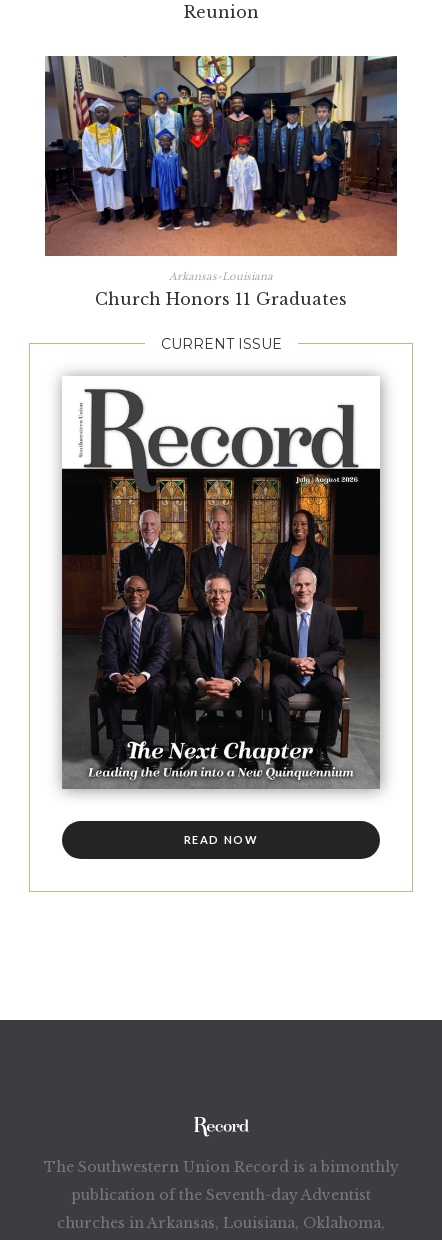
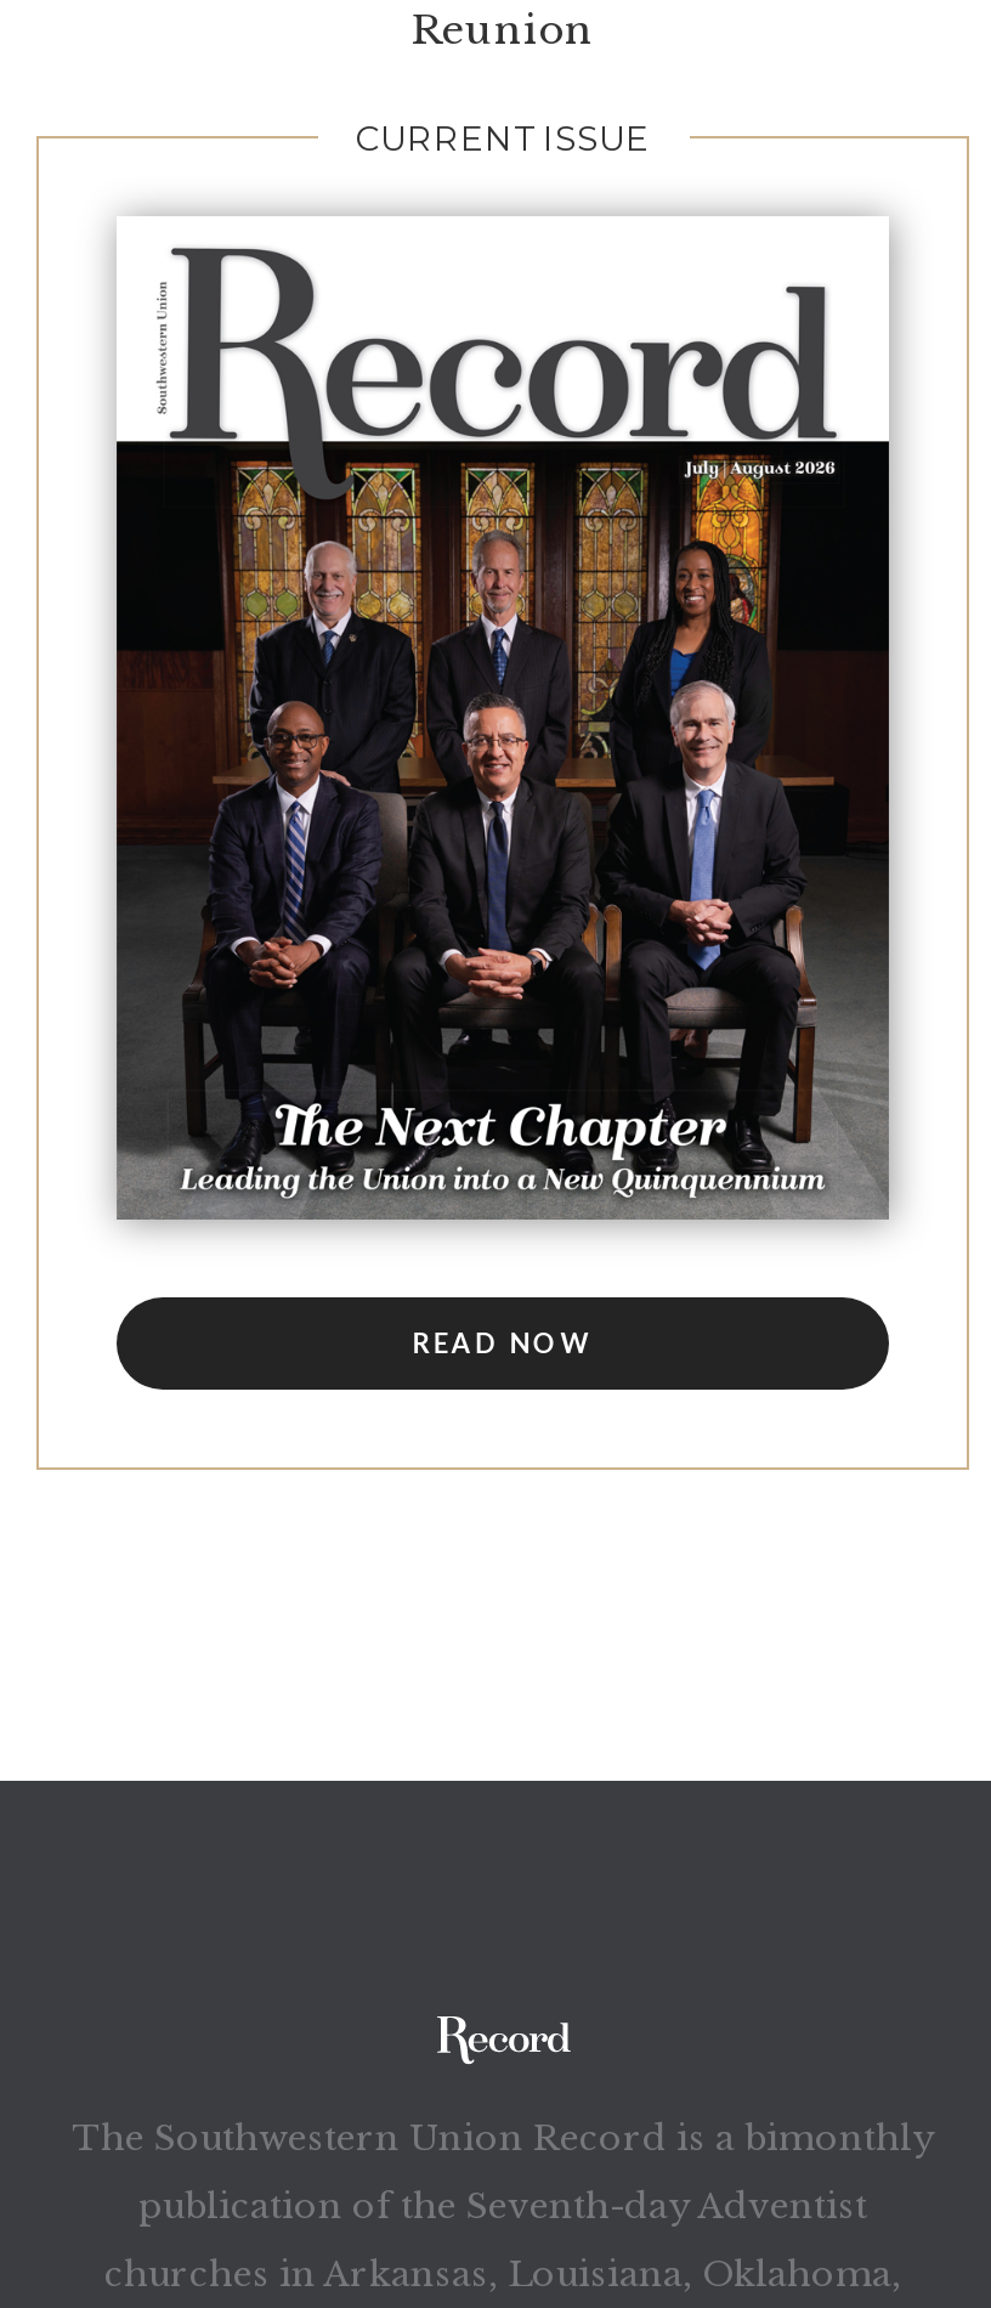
- [image]
- Arkansas-Louisiana
- Church Honors 11 Graduates
